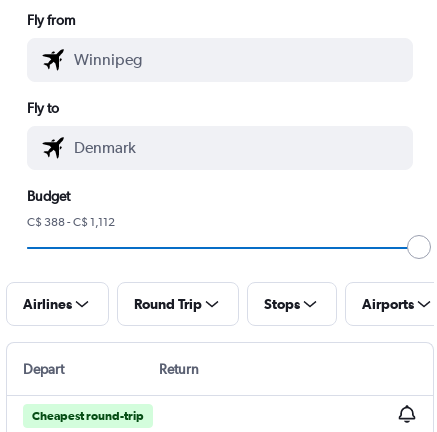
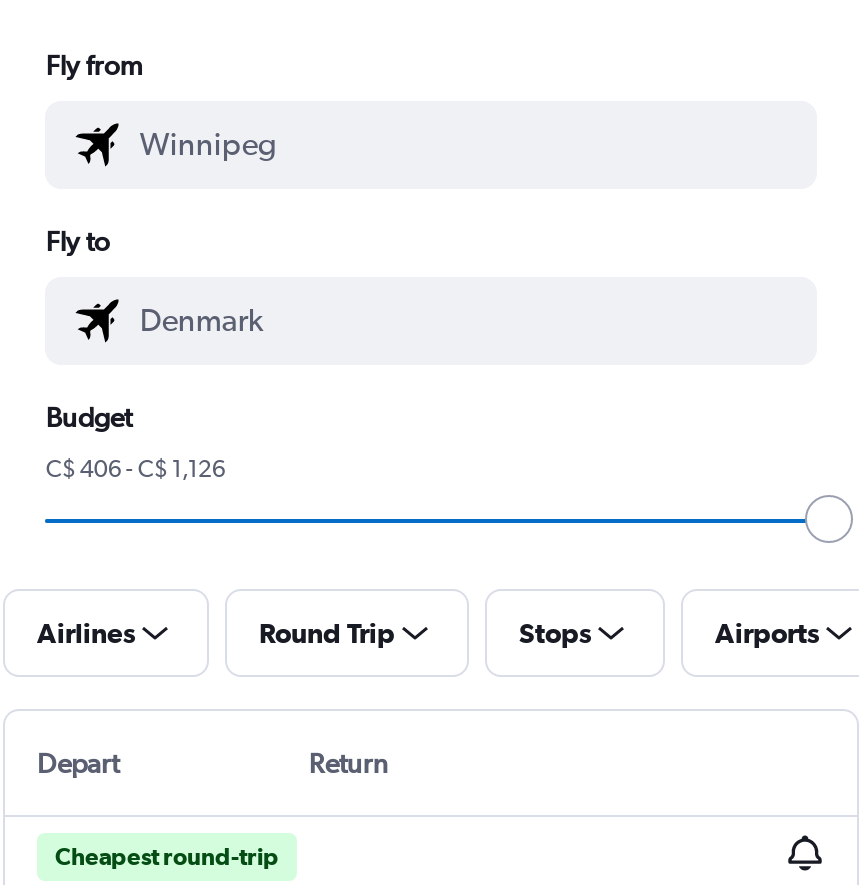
- C$ 388 - C$ 1,112
+ C$ 406 - C$ 1,126
